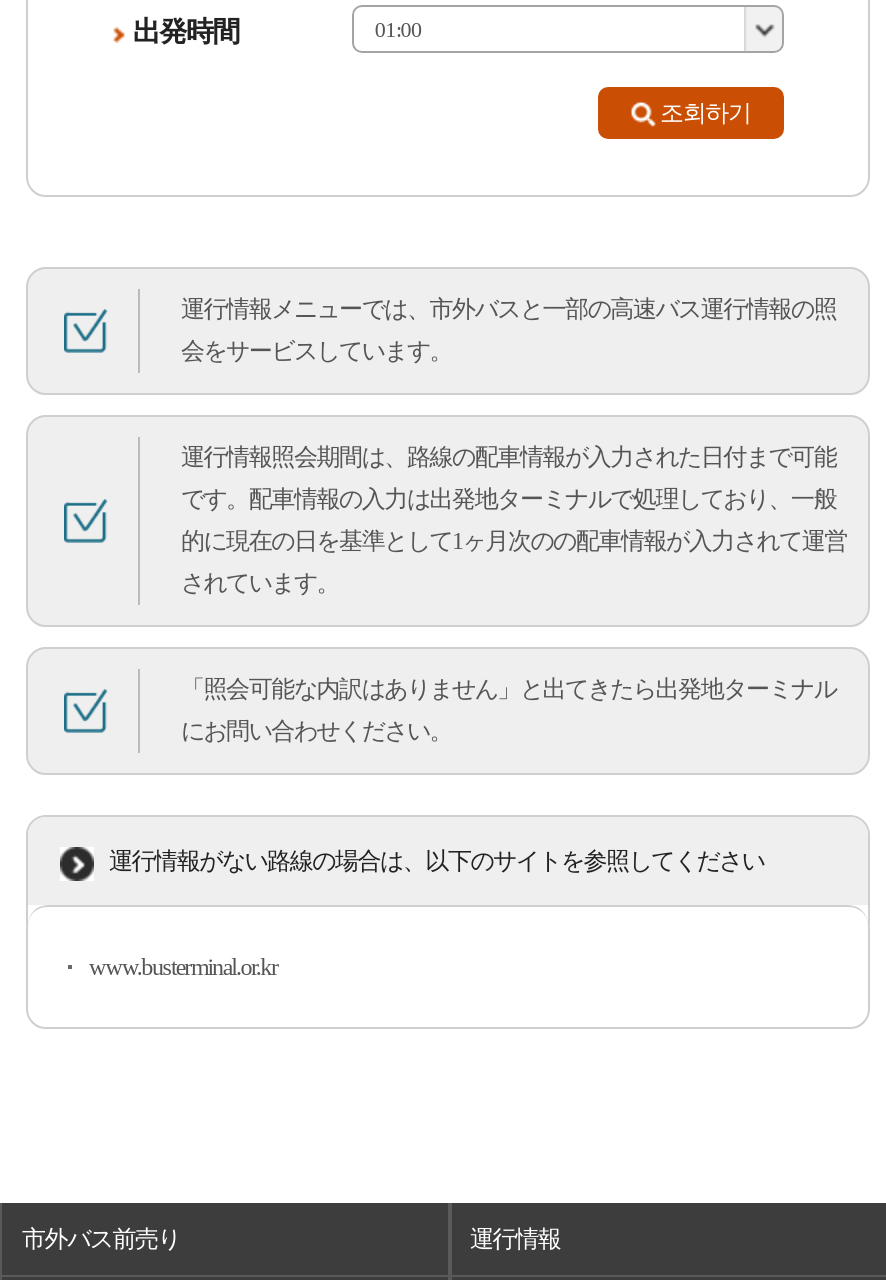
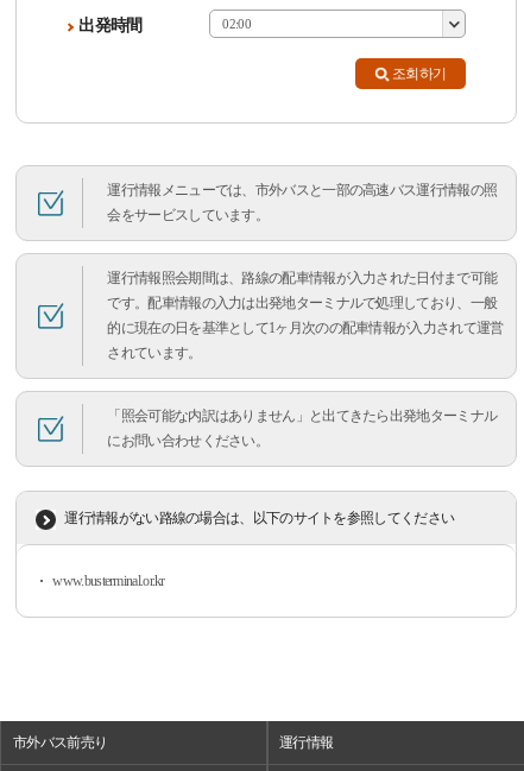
- 01:00
+ 02:00
